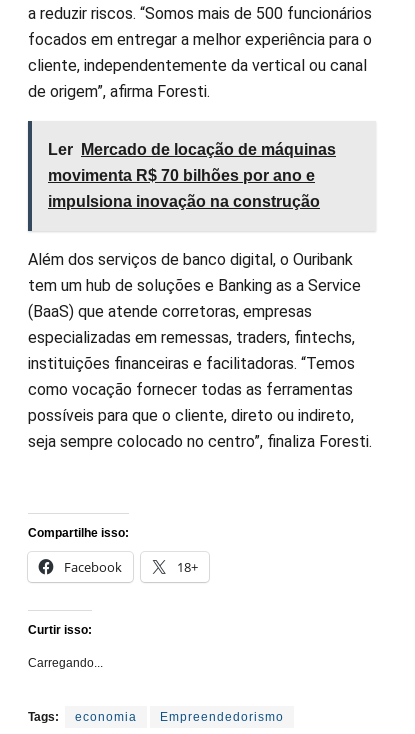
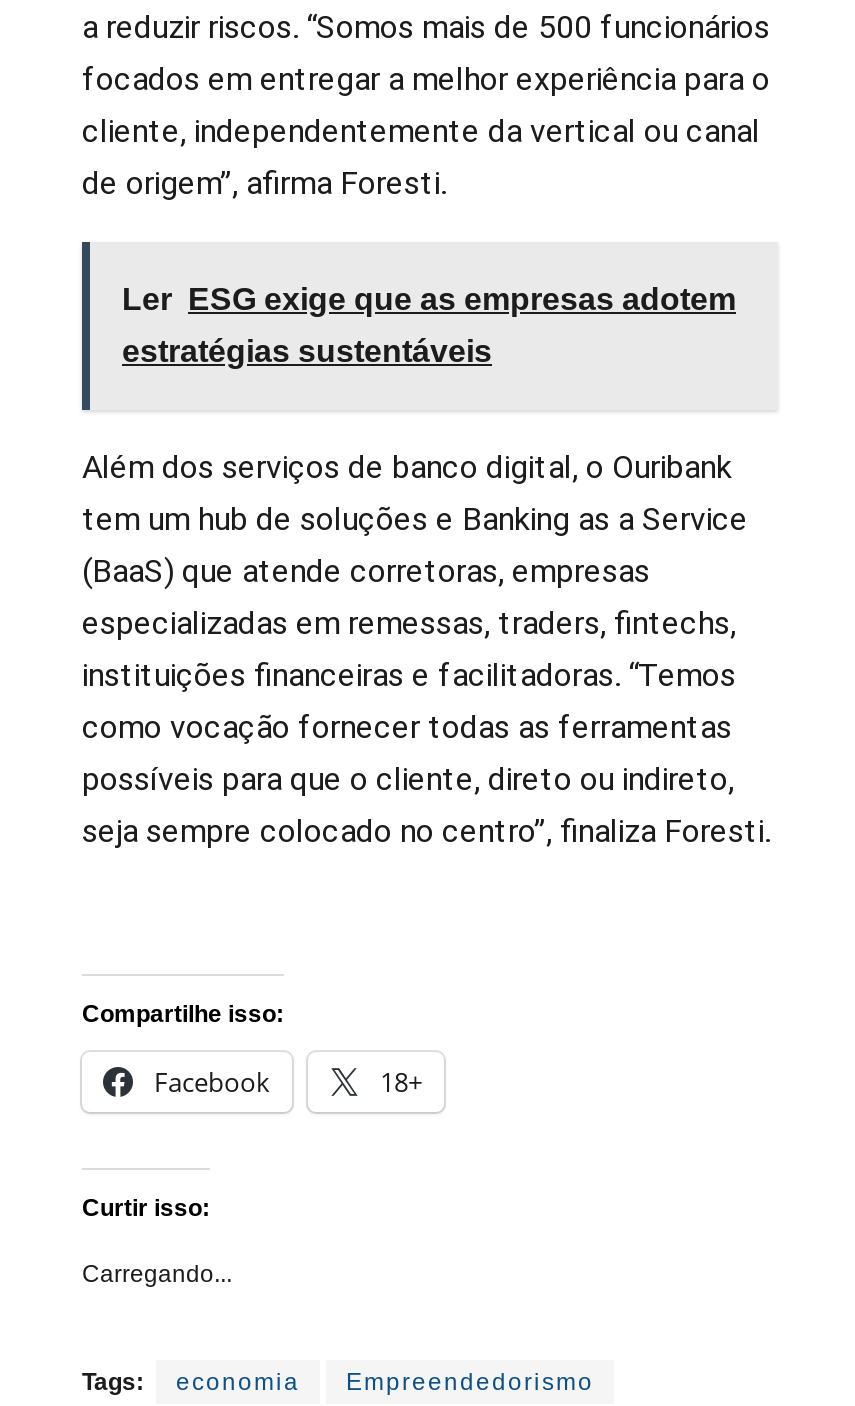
- Ler Mercado de locação de máquinas
- movimenta R$ 70 bilhões por ano e
- impulsiona inovação na construção
+ Ler ESG exige que as empresas adotem
+ estratégias sustentáveis
